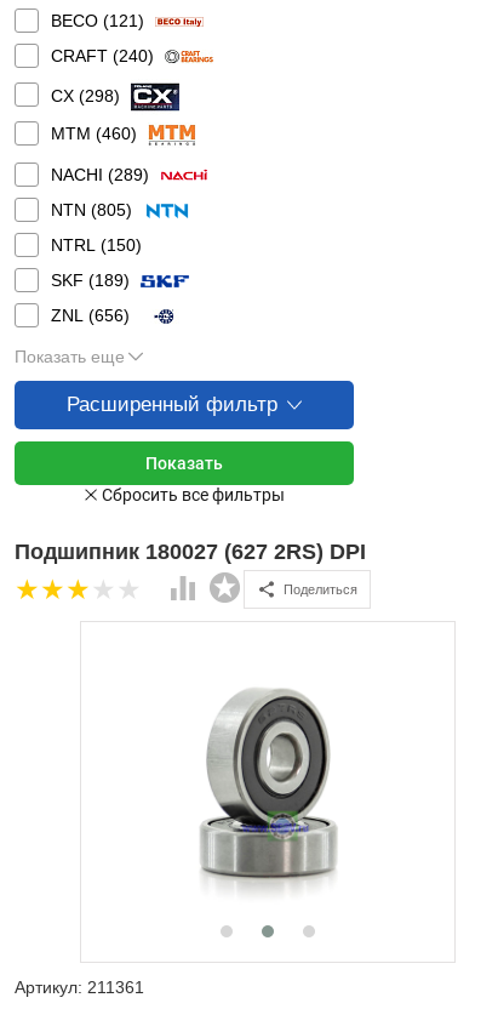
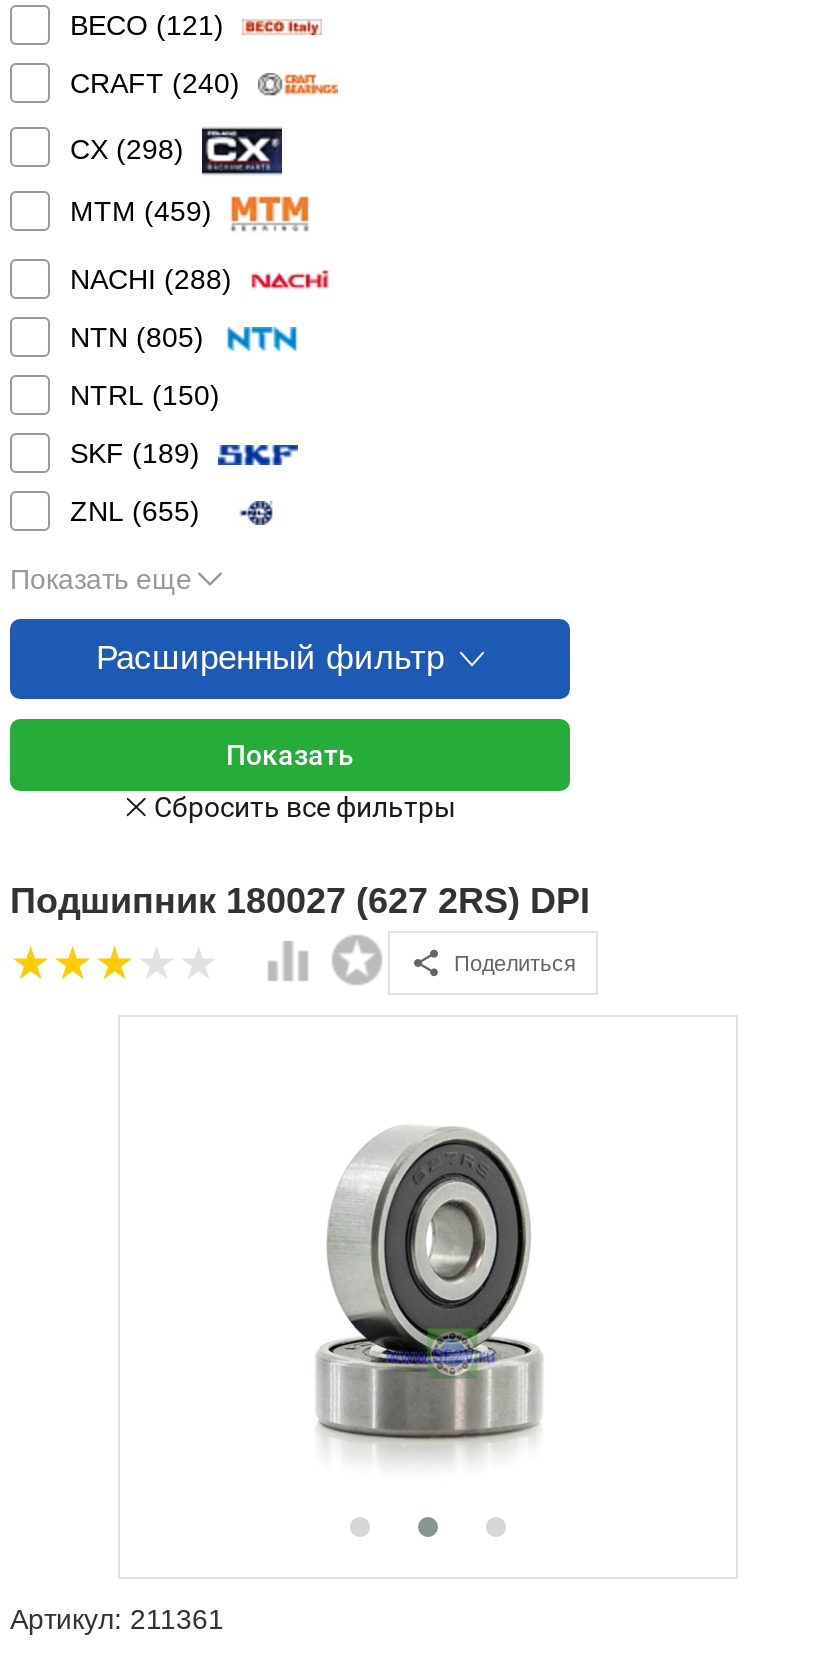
- MTM (460)
+ MTM (459)

- NACHI (289)
+ NACHI (288)

- ZNL (656)
+ ZNL (655)
